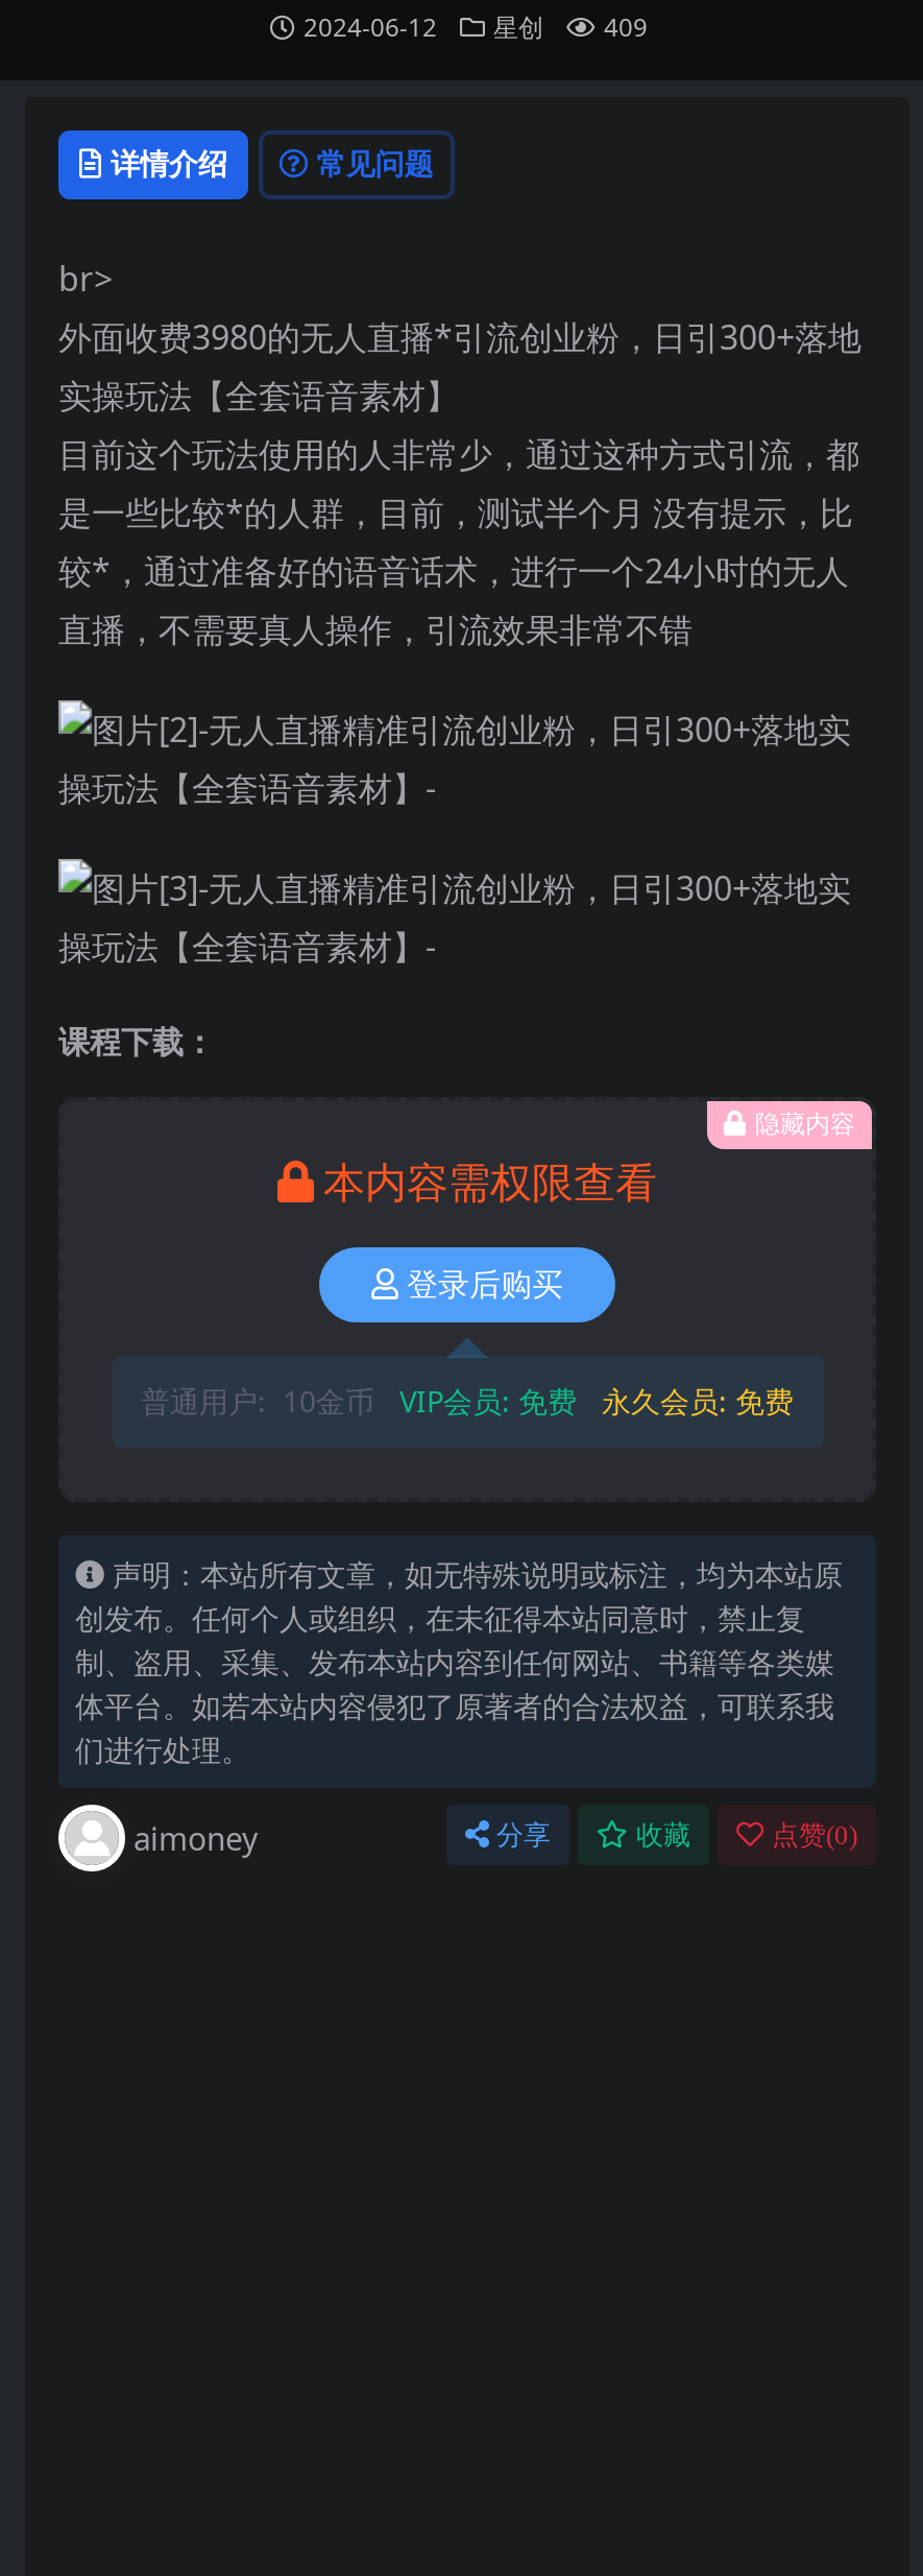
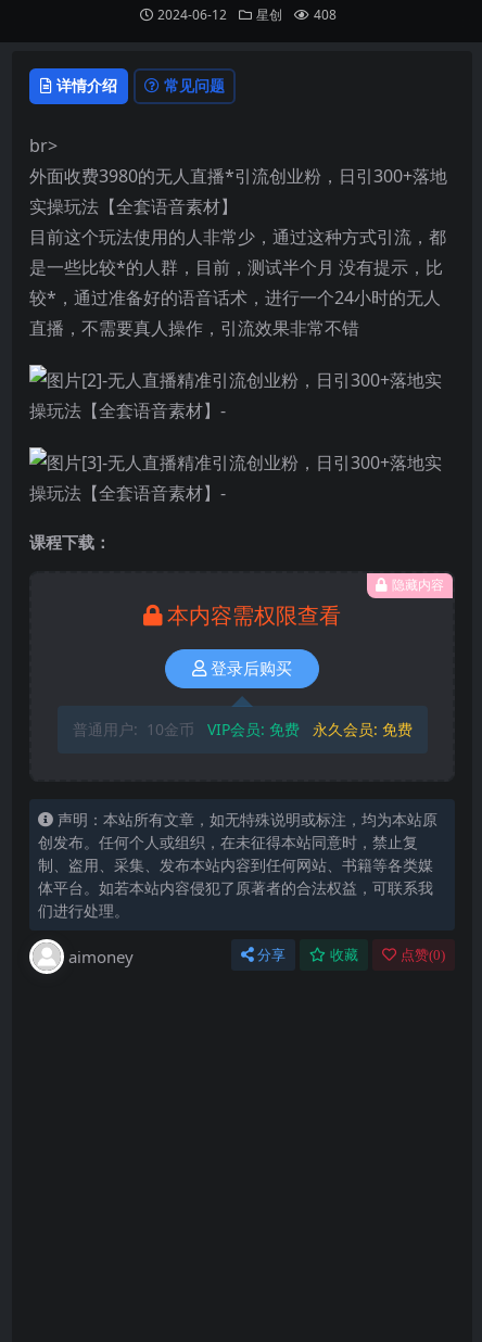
- 2024-06-12 星创 409
+ 2024-06-12 星创 408
